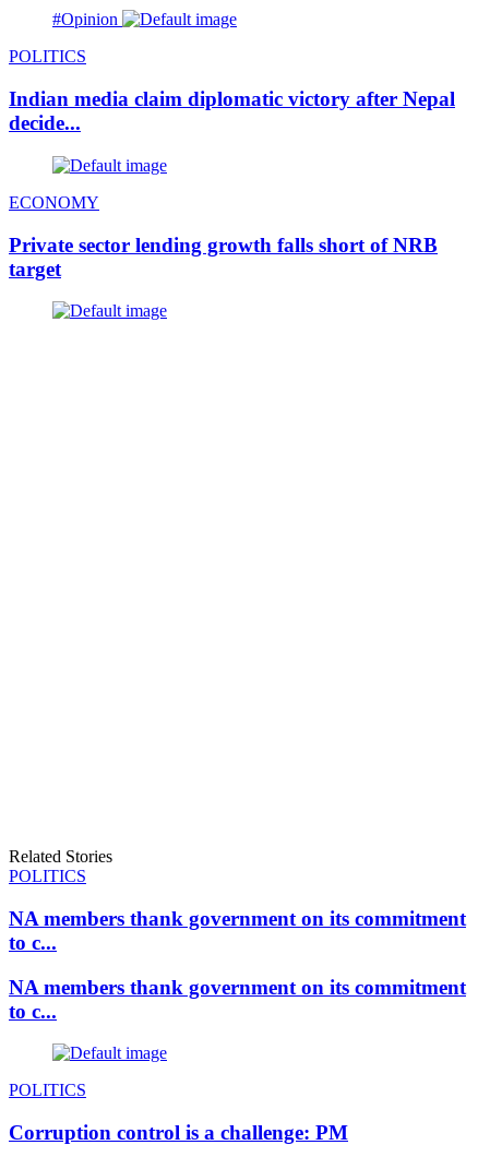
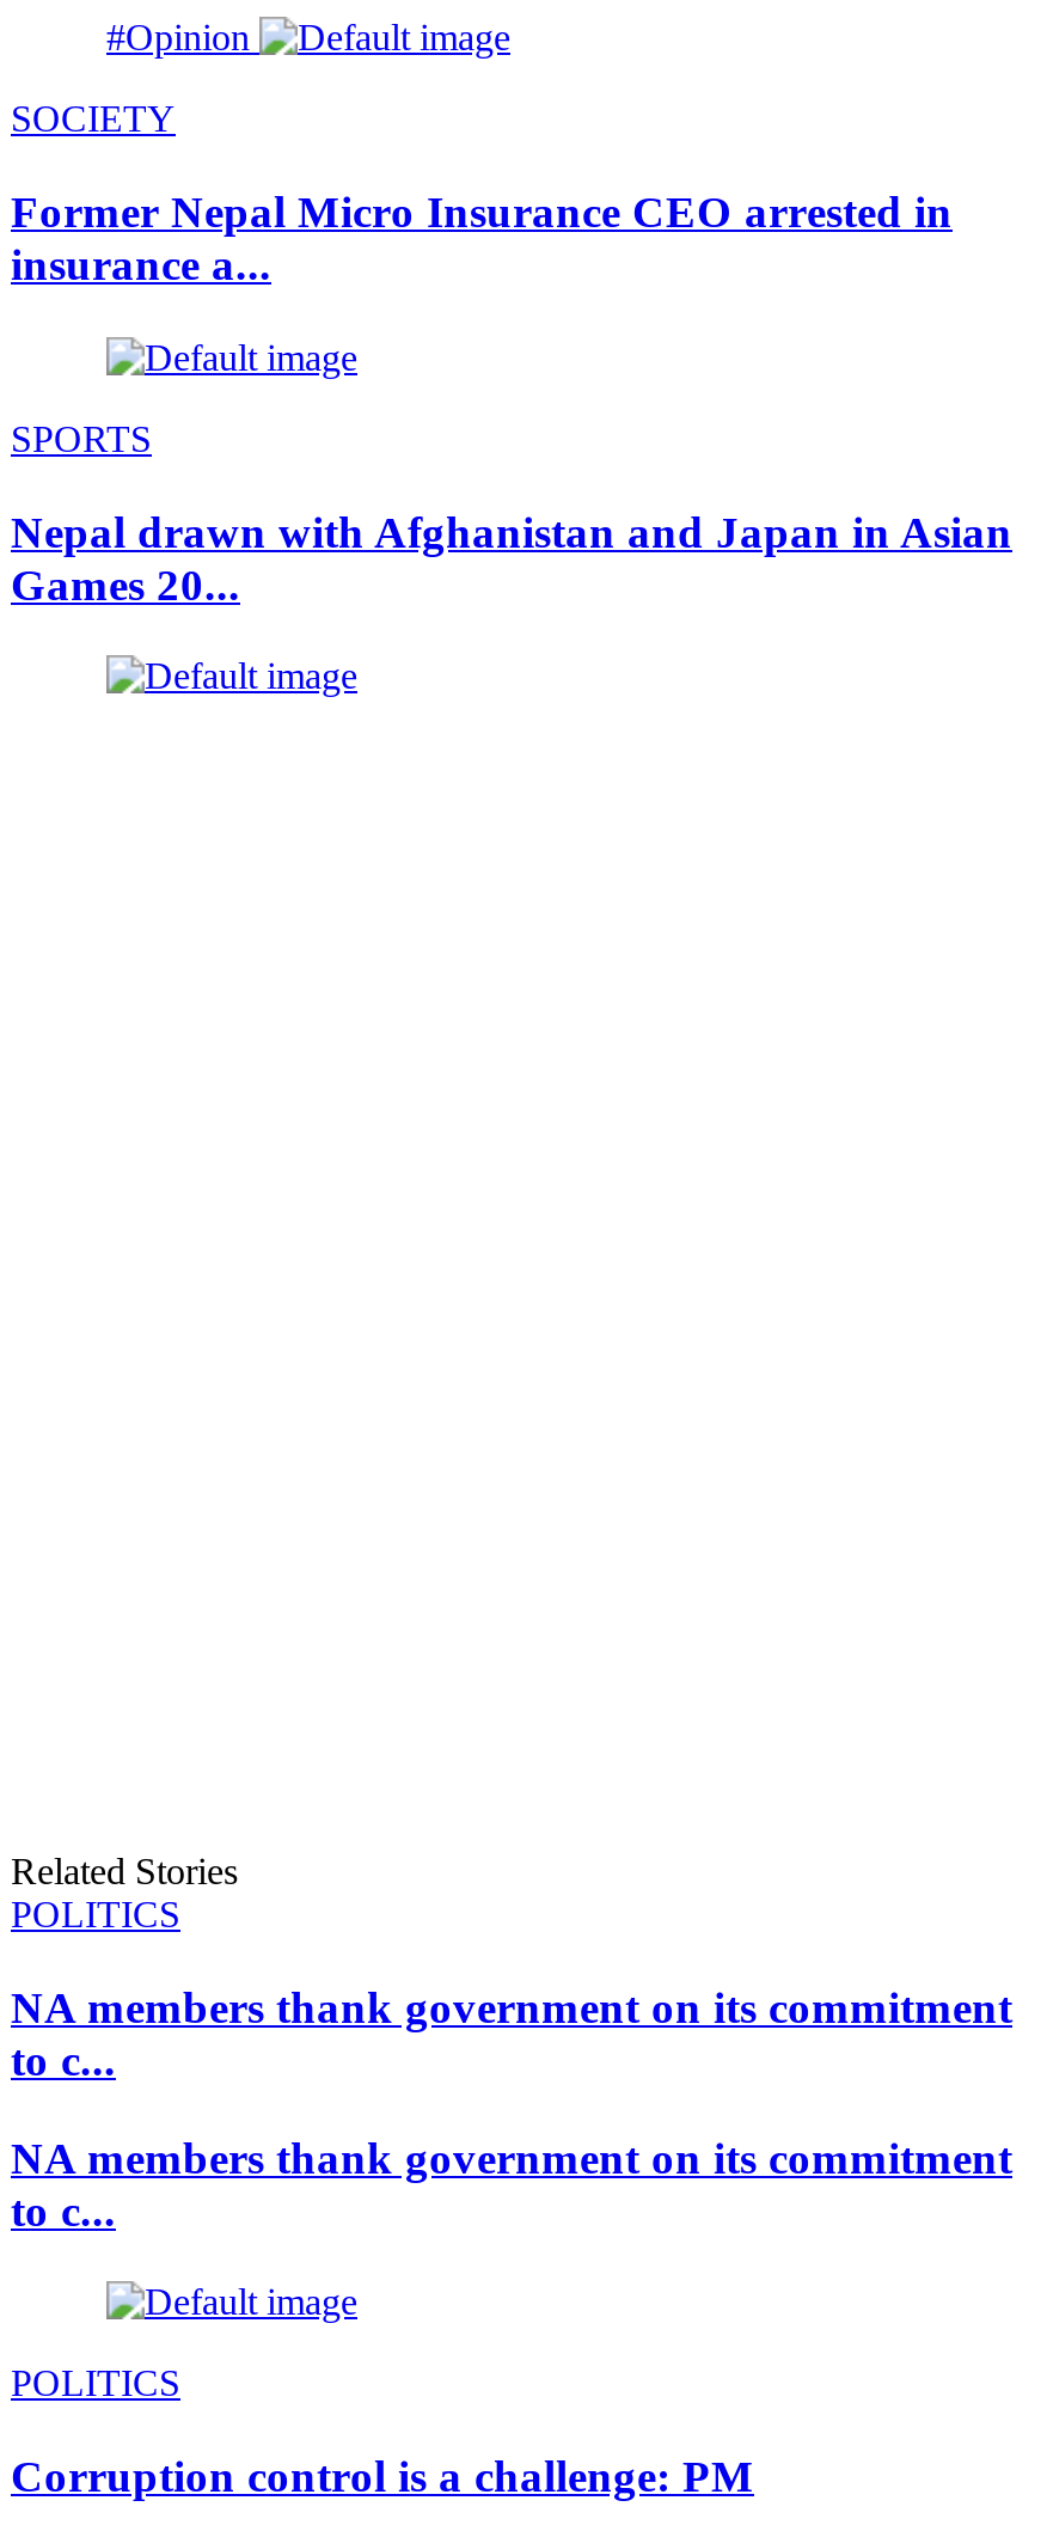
- POLITICS
+ SOCIETY

- Indian media claim diplomatic victory after Nepal
- decide...
+ Former Nepal Micro Insurance CEO arrested in
+ insurance a...

- ECONOMY
+ SPORTS

- Private sector lending growth falls short of NRB
- target
+ Nepal drawn with Afghanistan and Japan in Asian
+ Games 20...
